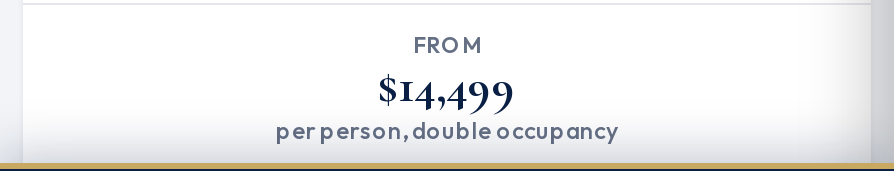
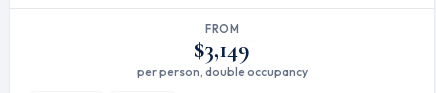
- $14,499
+ $3,149
